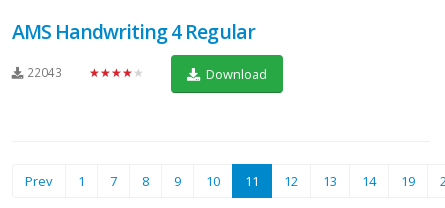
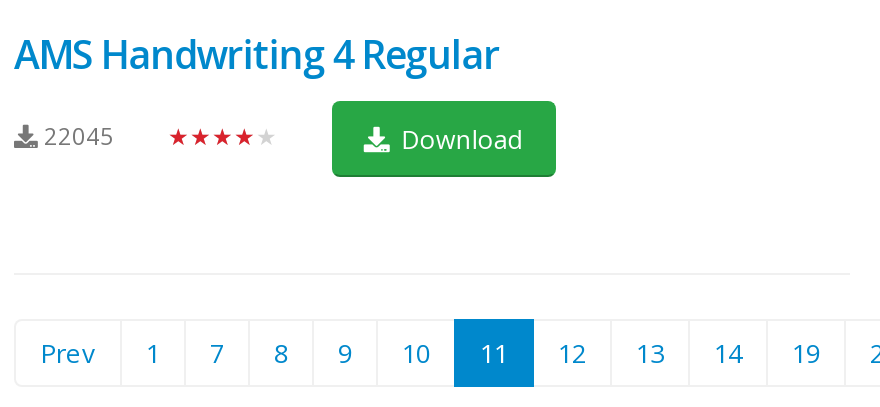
- 22043
+ 22045
